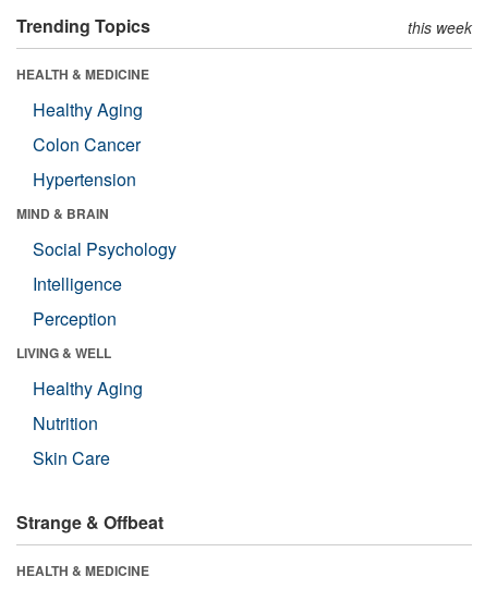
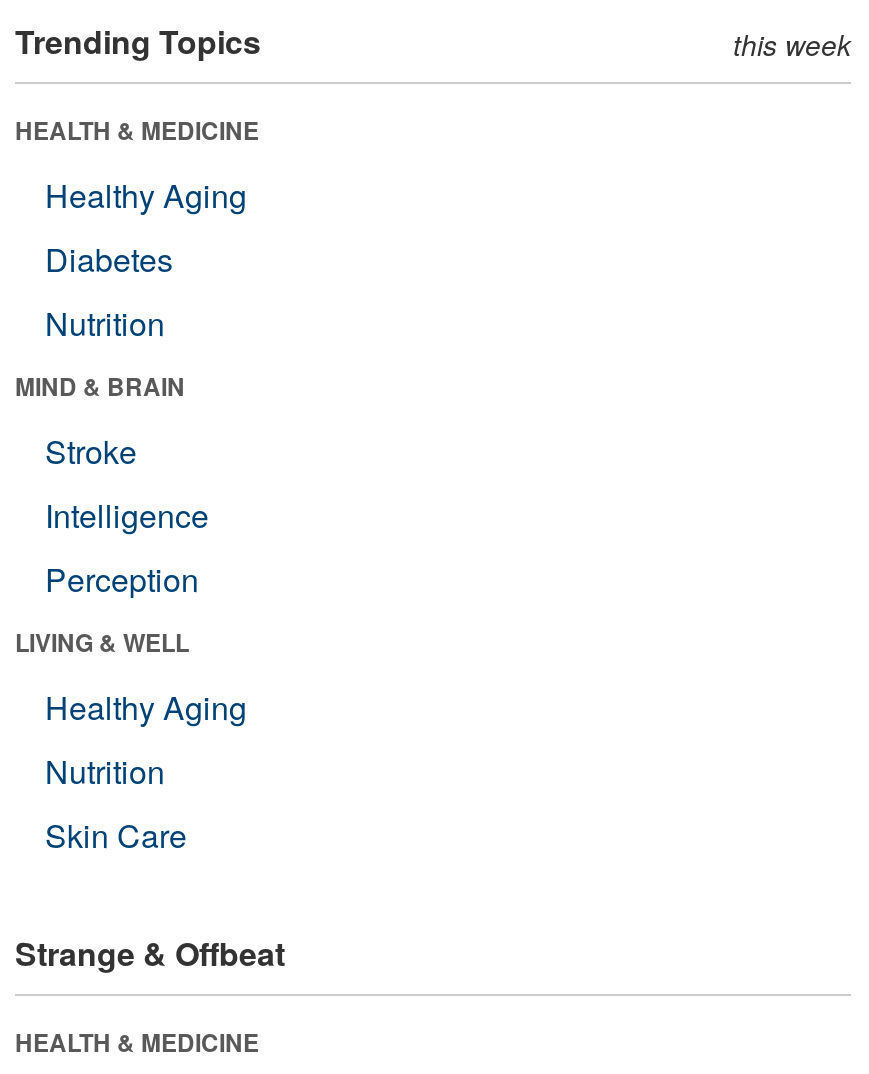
- Colon Cancer
- Hypertension
+ Diabetes
+ Nutrition

- Social Psychology
+ Stroke
